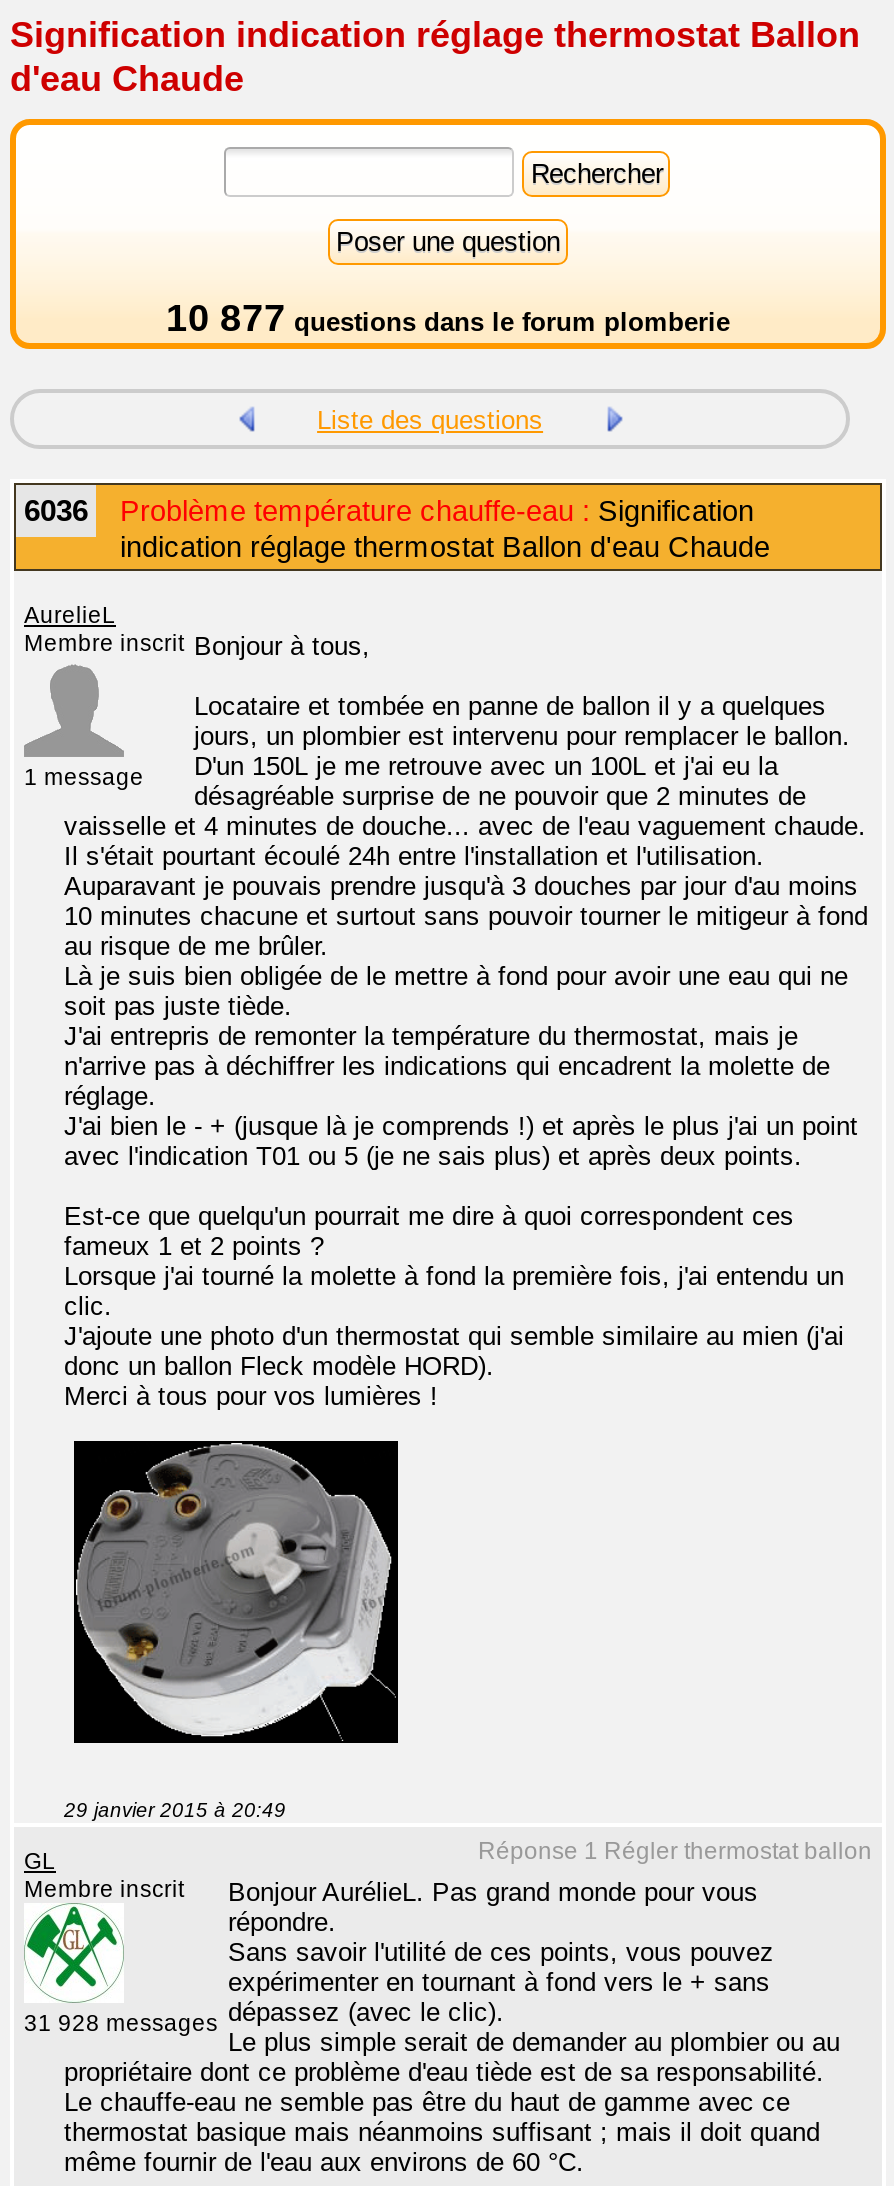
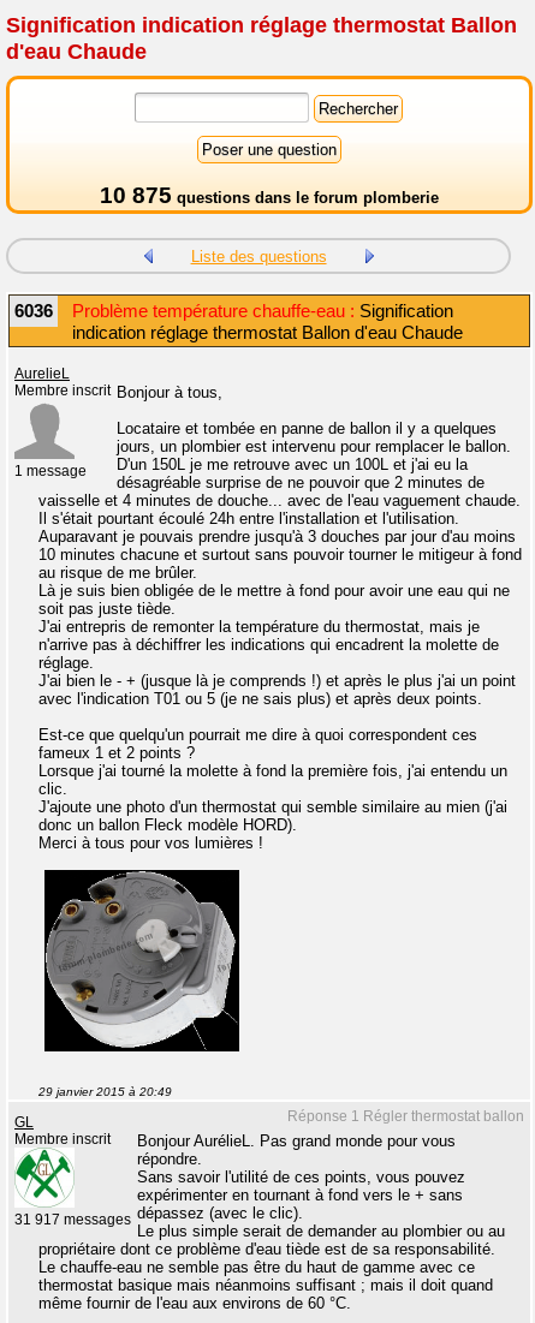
- 10 877 questions dans le forum plomberie
+ 10 875 questions dans le forum plomberie

- 31 928 messages dépassez (avec le clic).
+ 31 917 messages dépassez (avec le clic).
